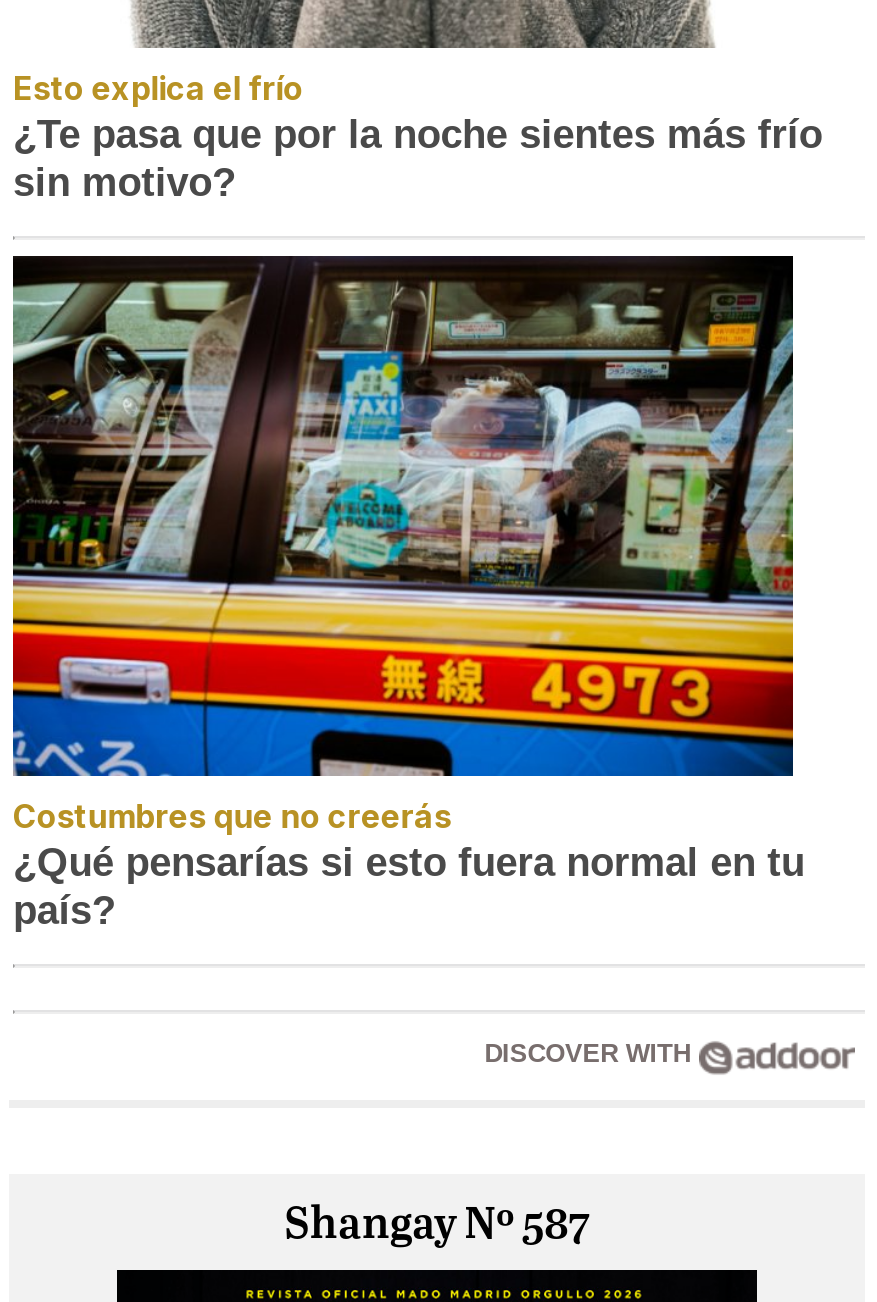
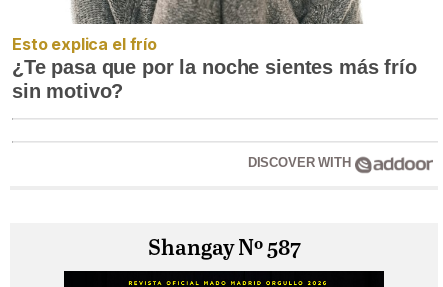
- [image]
- Costumbres que no creerás
- ¿Qué pensarías si esto fuera normal en tu
- país?
